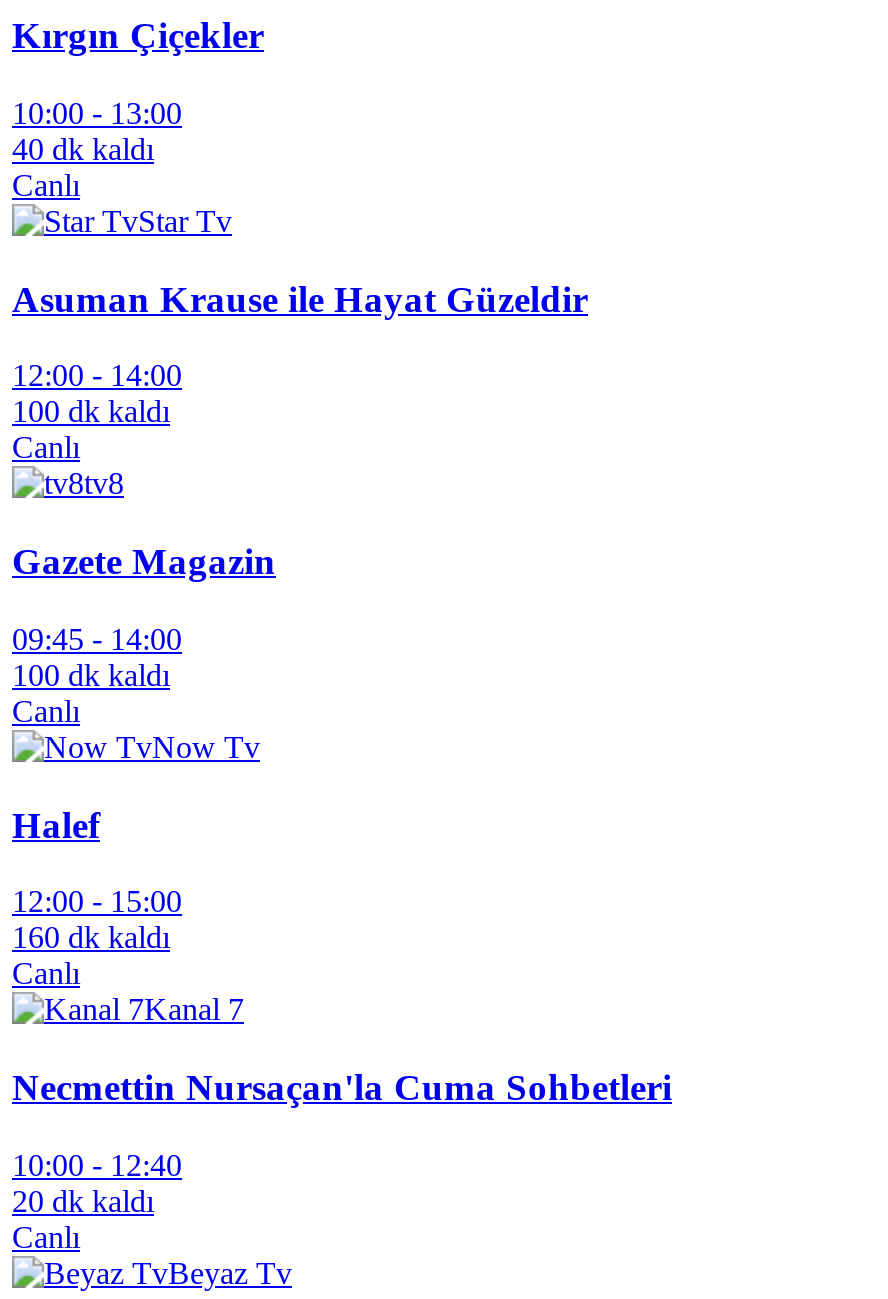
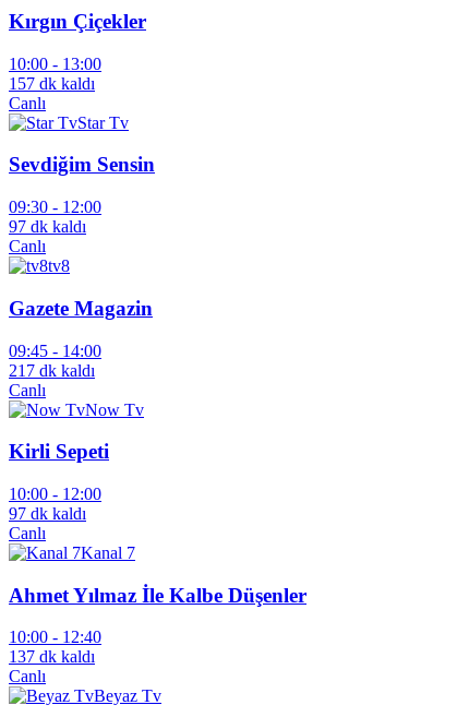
- 40 dk kaldı
+ 157 dk kaldı

- Asuman Krause ile Hayat Güzeldir
+ Sevdiğim Sensin

- 12:00 - 14:00
- 100 dk kaldı
+ 09:30 - 12:00
+ 97 dk kaldı

- 100 dk kaldı
+ 217 dk kaldı

- Halef
+ Kirli Sepeti

- 12:00 - 15:00
- 160 dk kaldı
+ 10:00 - 12:00
+ 97 dk kaldı

- Necmettin Nursaçan'la Cuma Sohbetleri
+ Ahmet Yılmaz İle Kalbe Düşenler

- 20 dk kaldı
+ 137 dk kaldı
